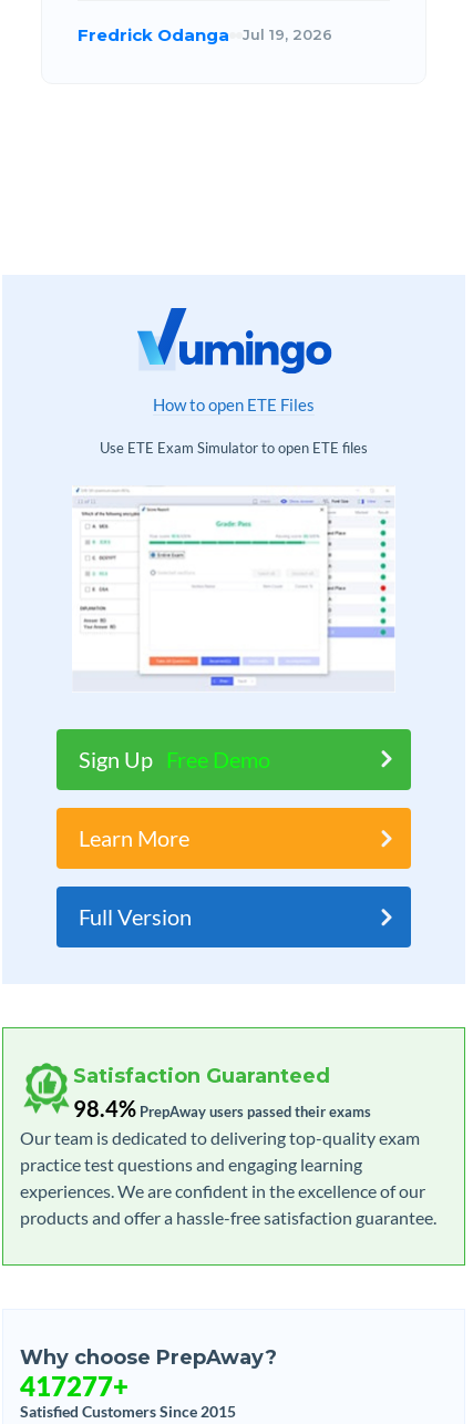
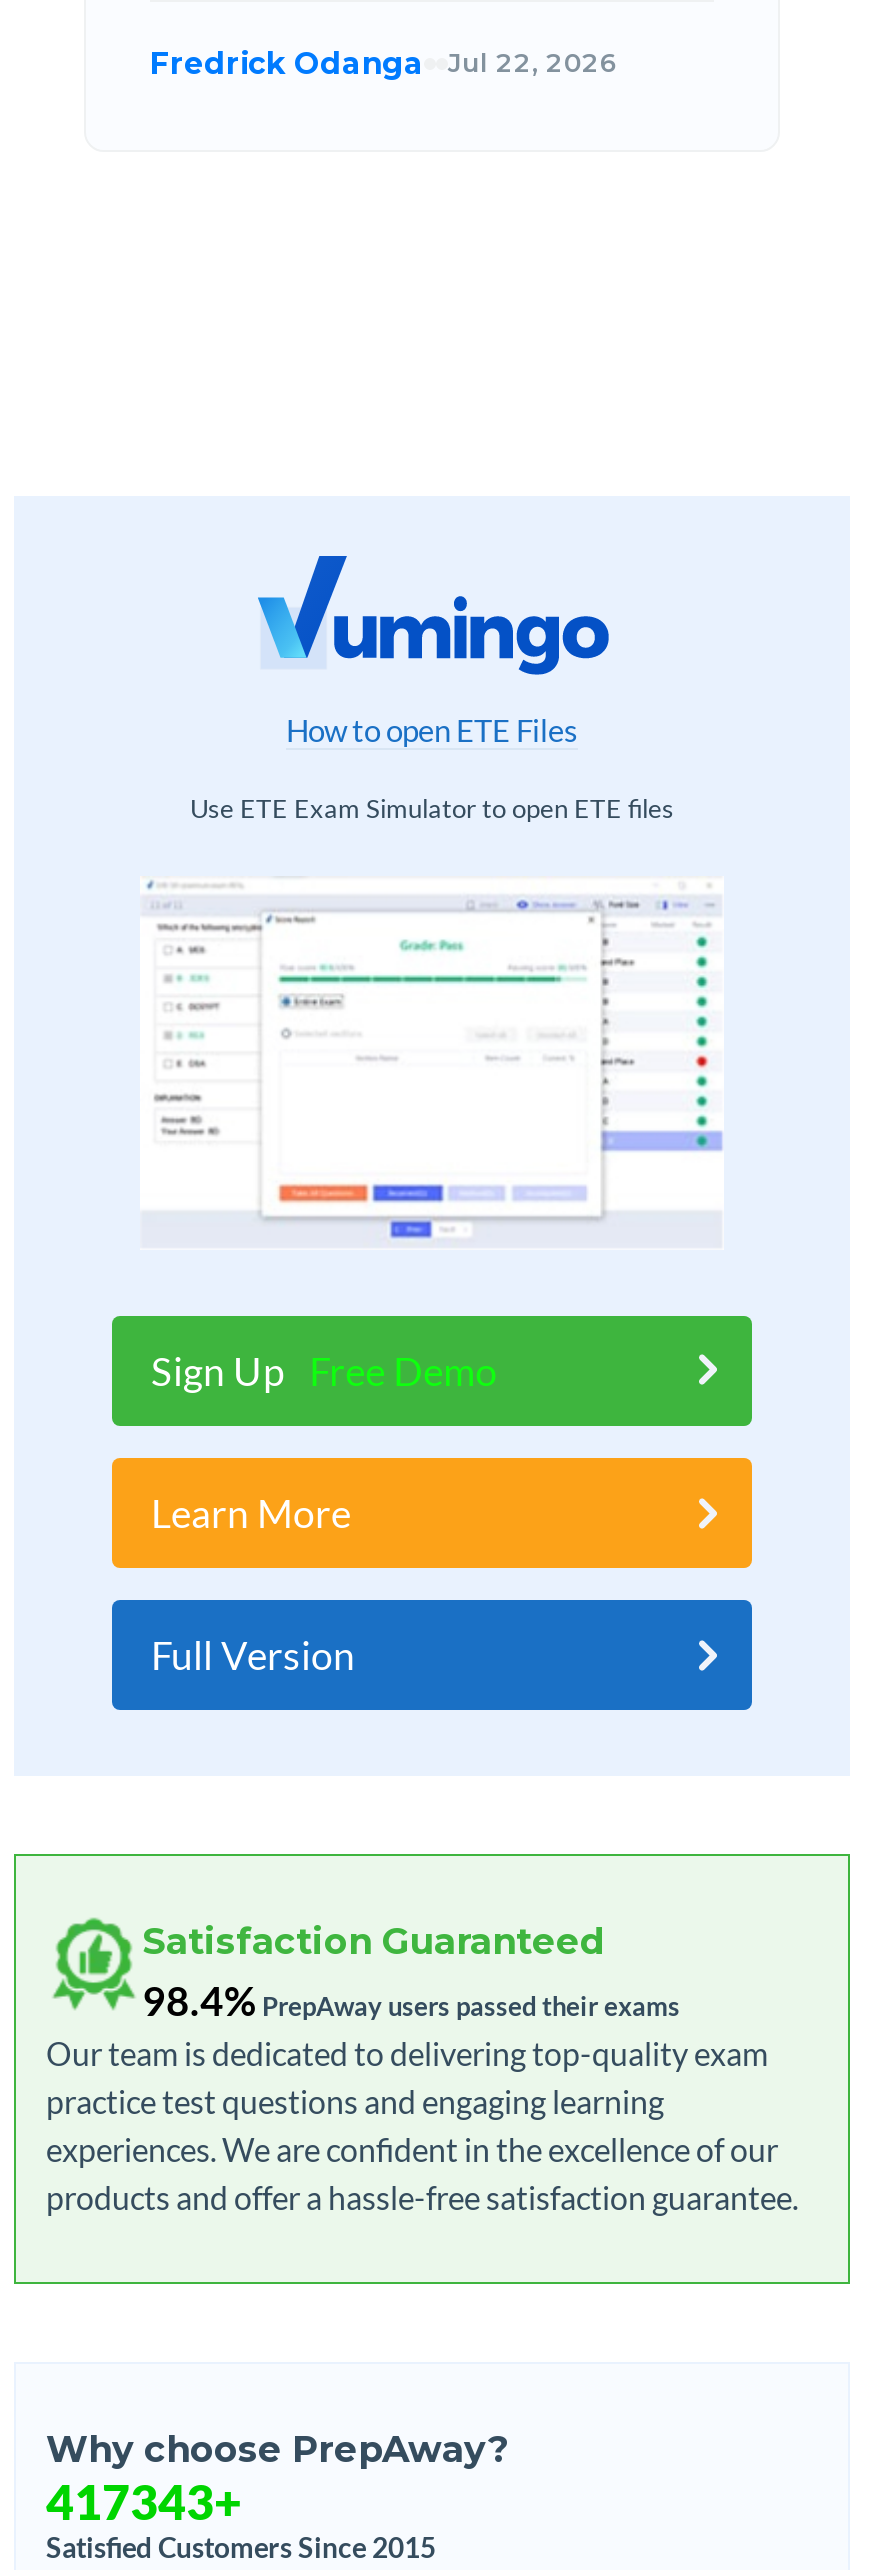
- Fredrick Odanga Jul 19, 2026
+ Fredrick Odanga Jul 22, 2026

- 417277+
+ 417343+
